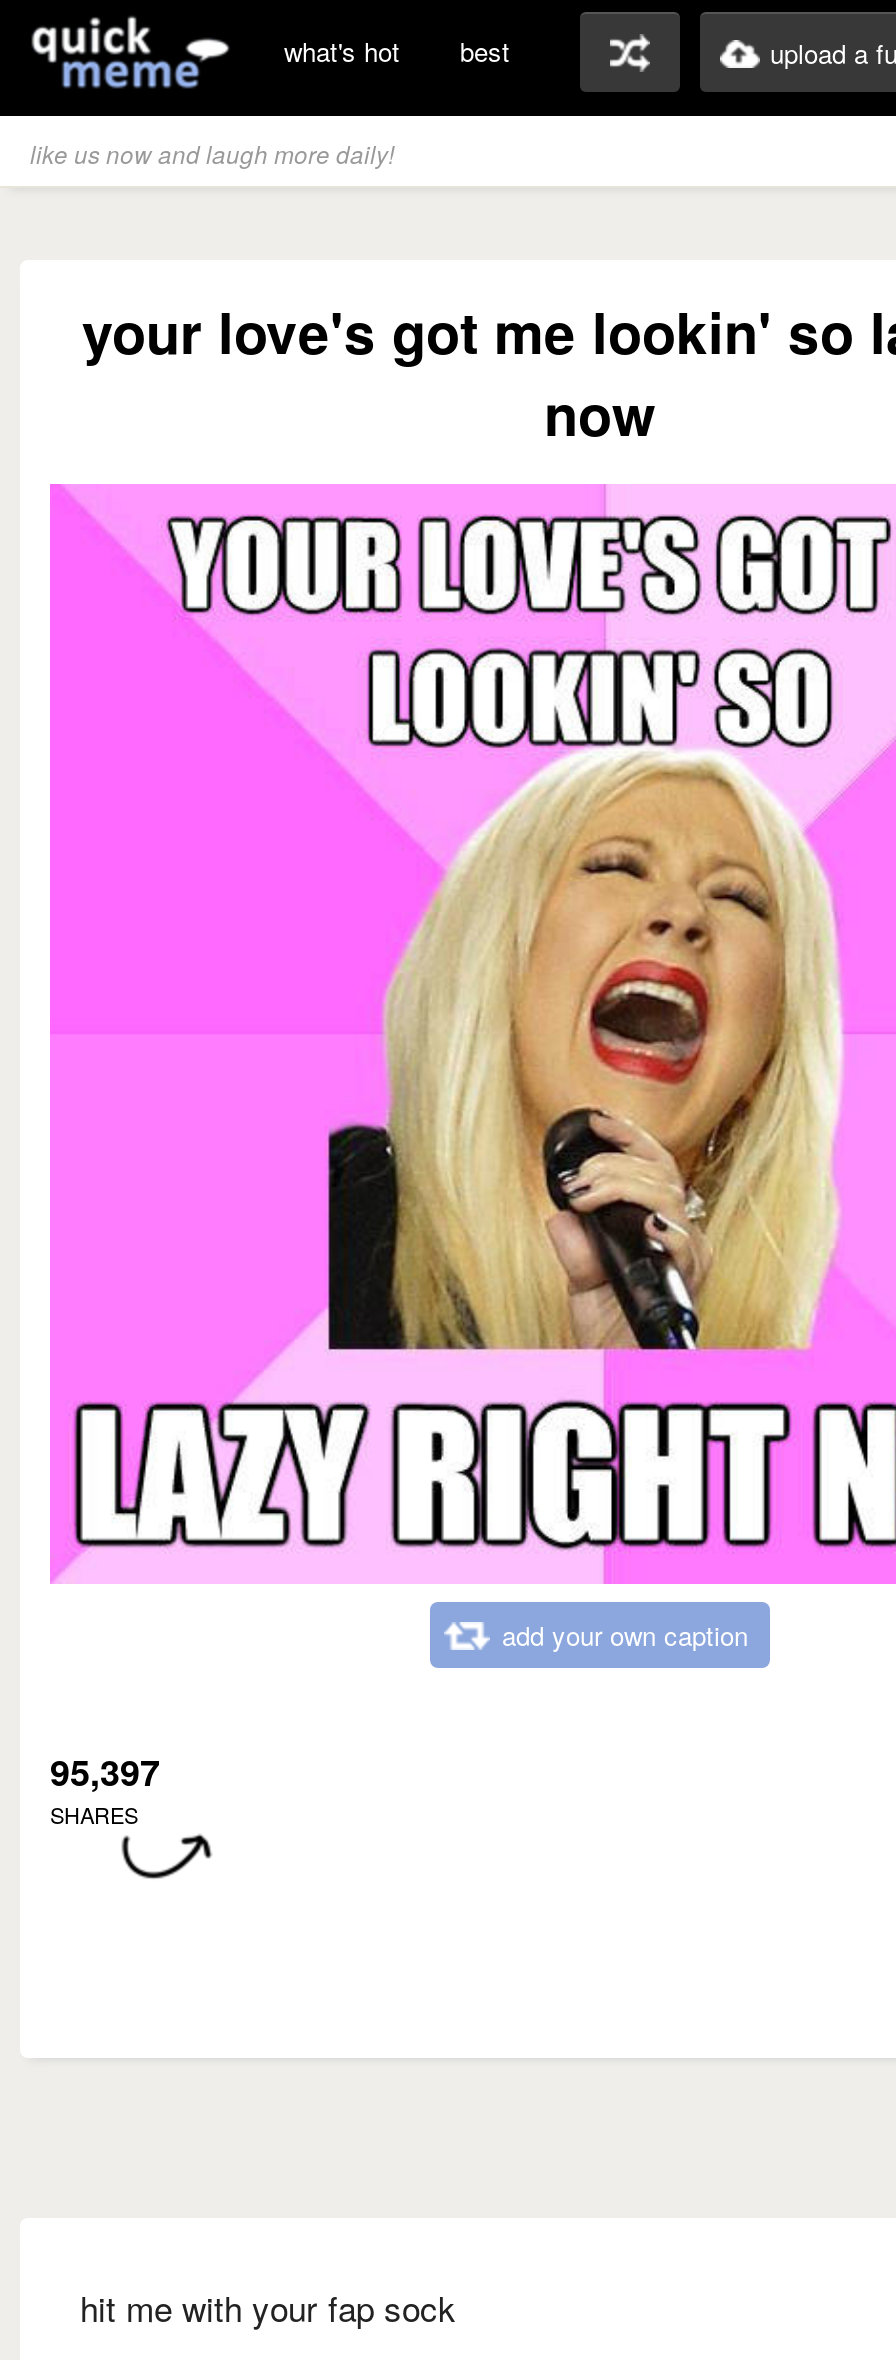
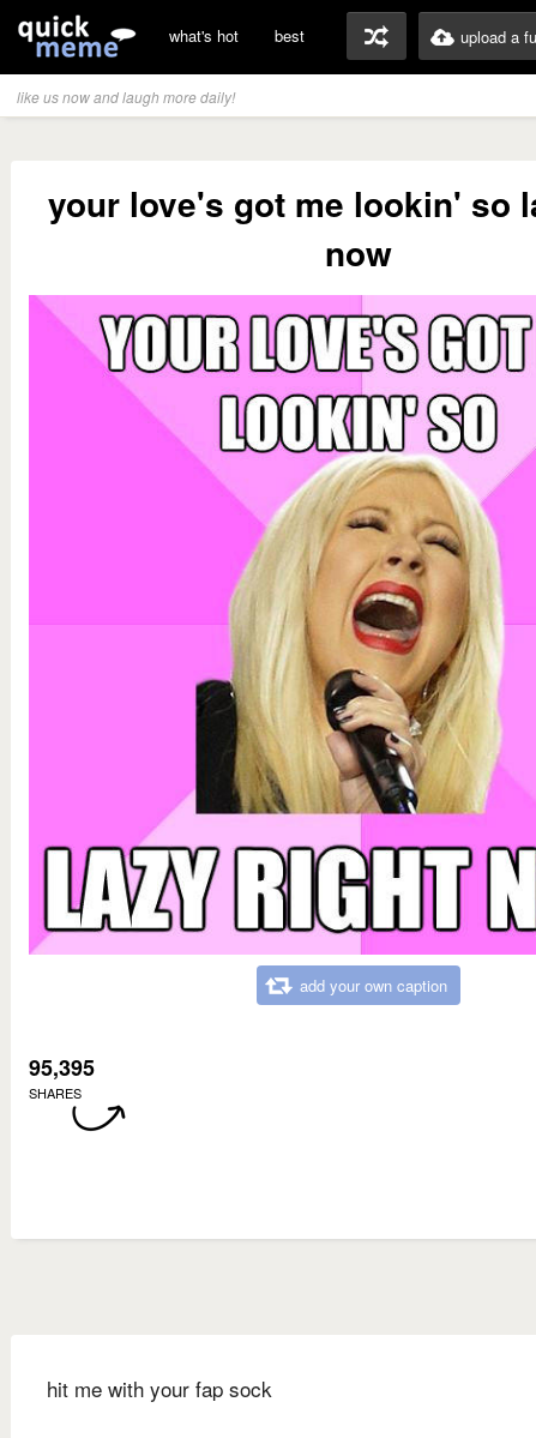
- 95,397
+ 95,395
